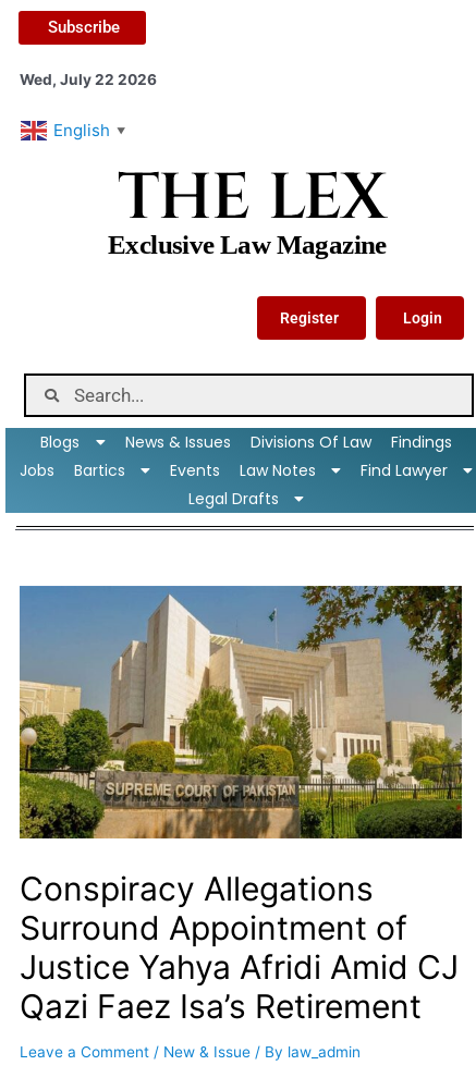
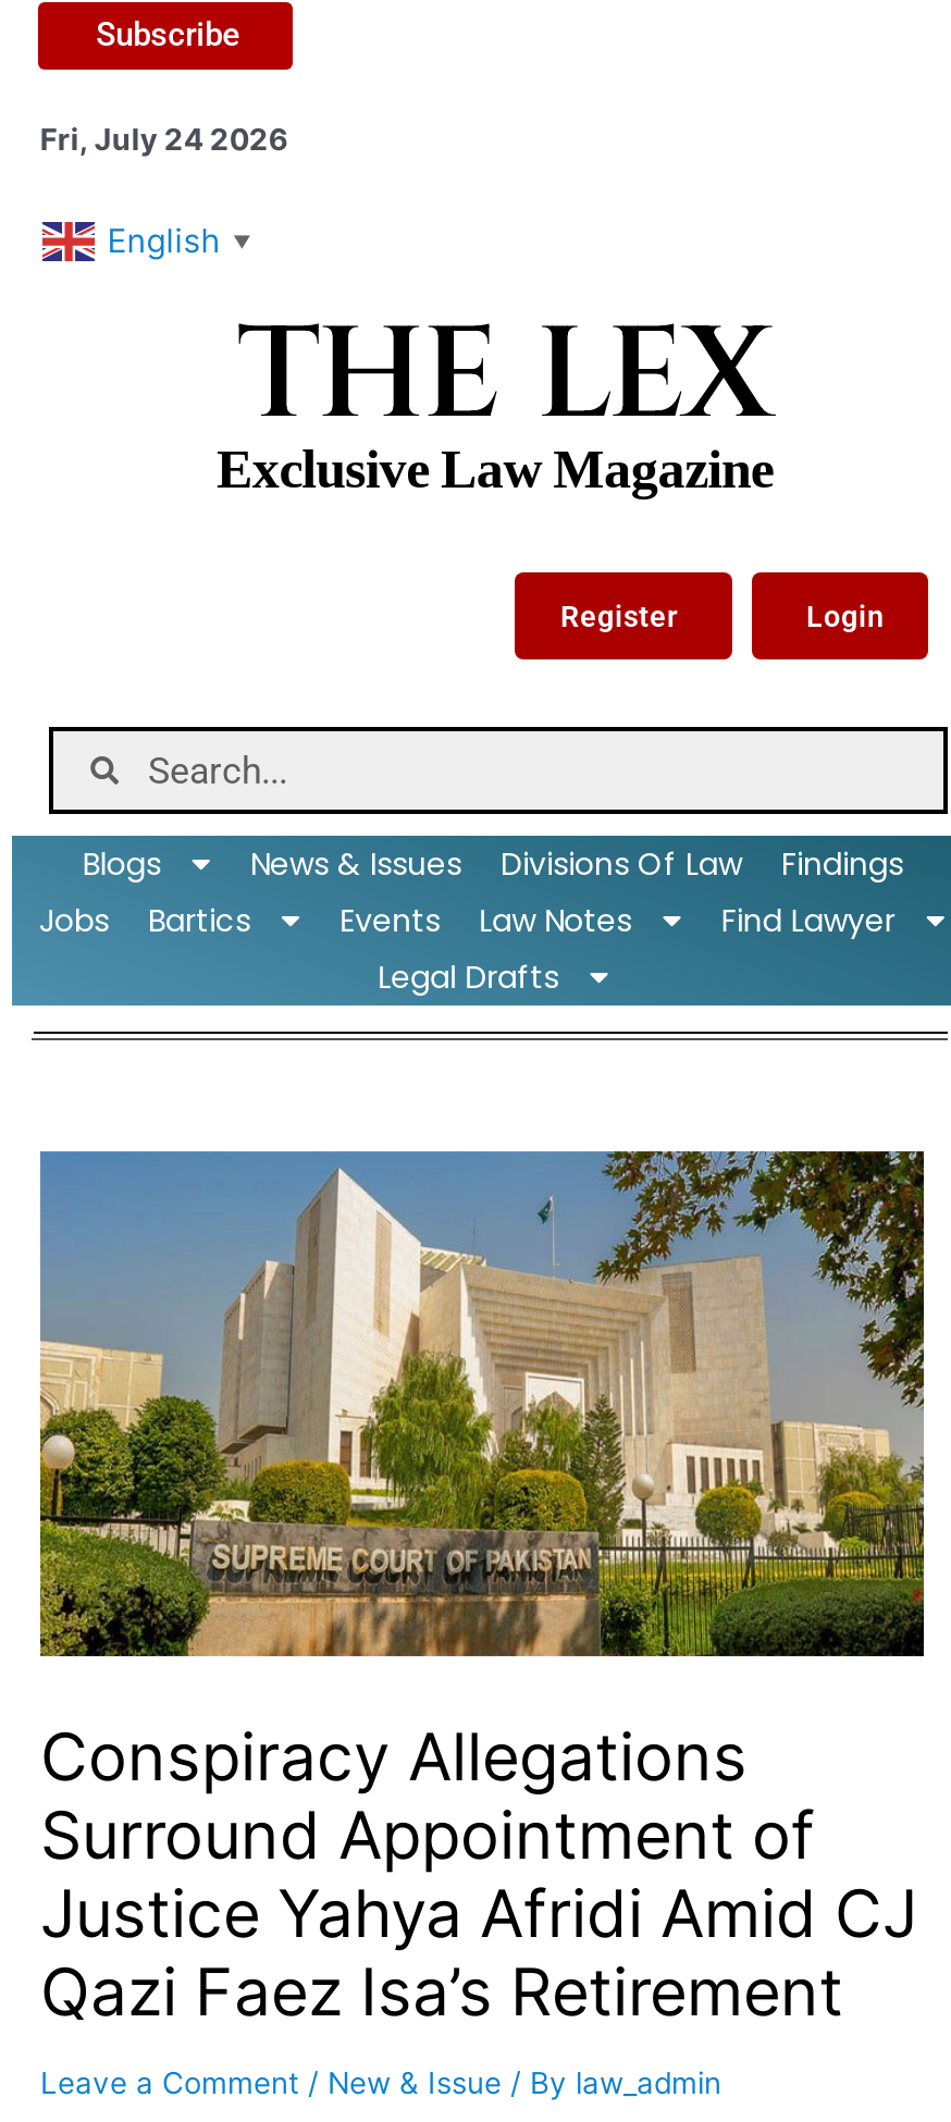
- Wed, July 22 2026
+ Fri, July 24 2026
